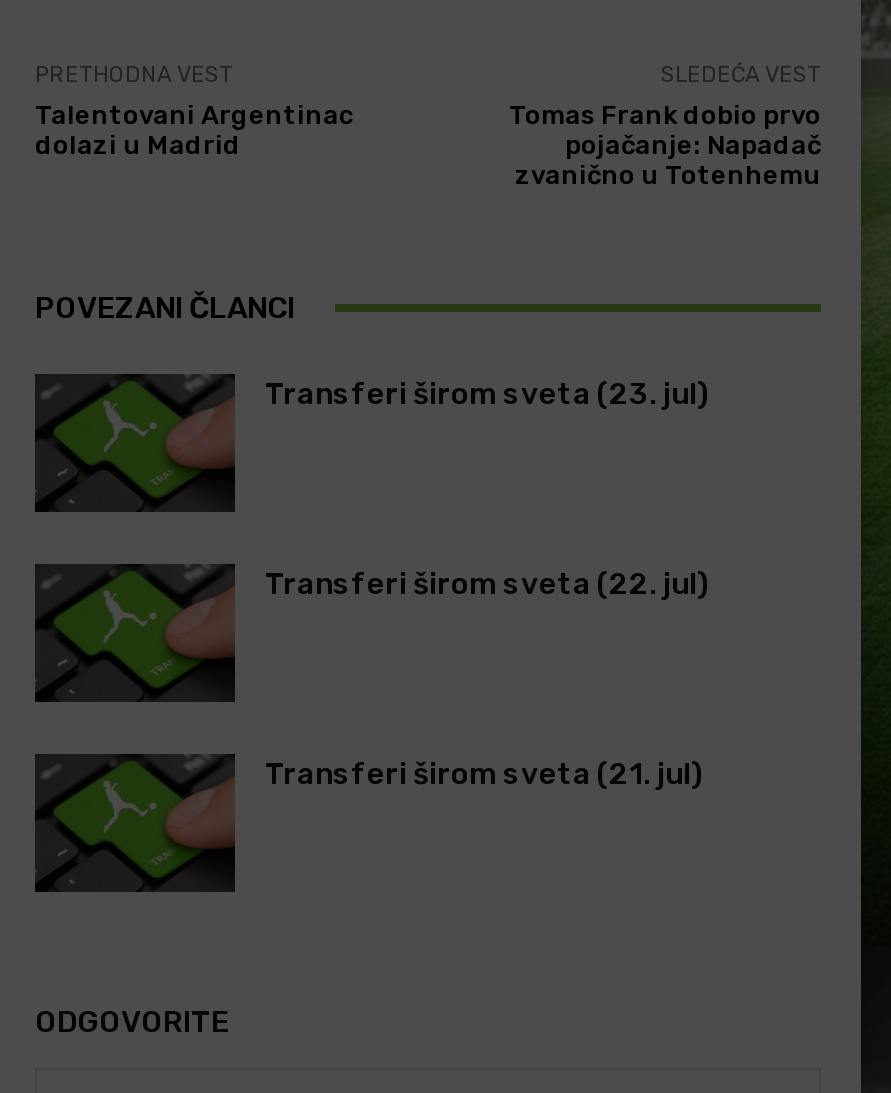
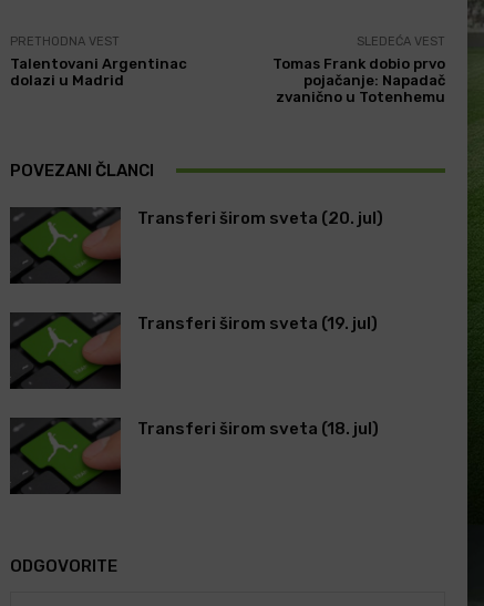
- Transferi širom sveta (23. jul)
+ Transferi širom sveta (20. jul)

- Transferi širom sveta (22. jul)
+ Transferi širom sveta (19. jul)

- Transferi širom sveta (21. jul)
+ Transferi širom sveta (18. jul)
